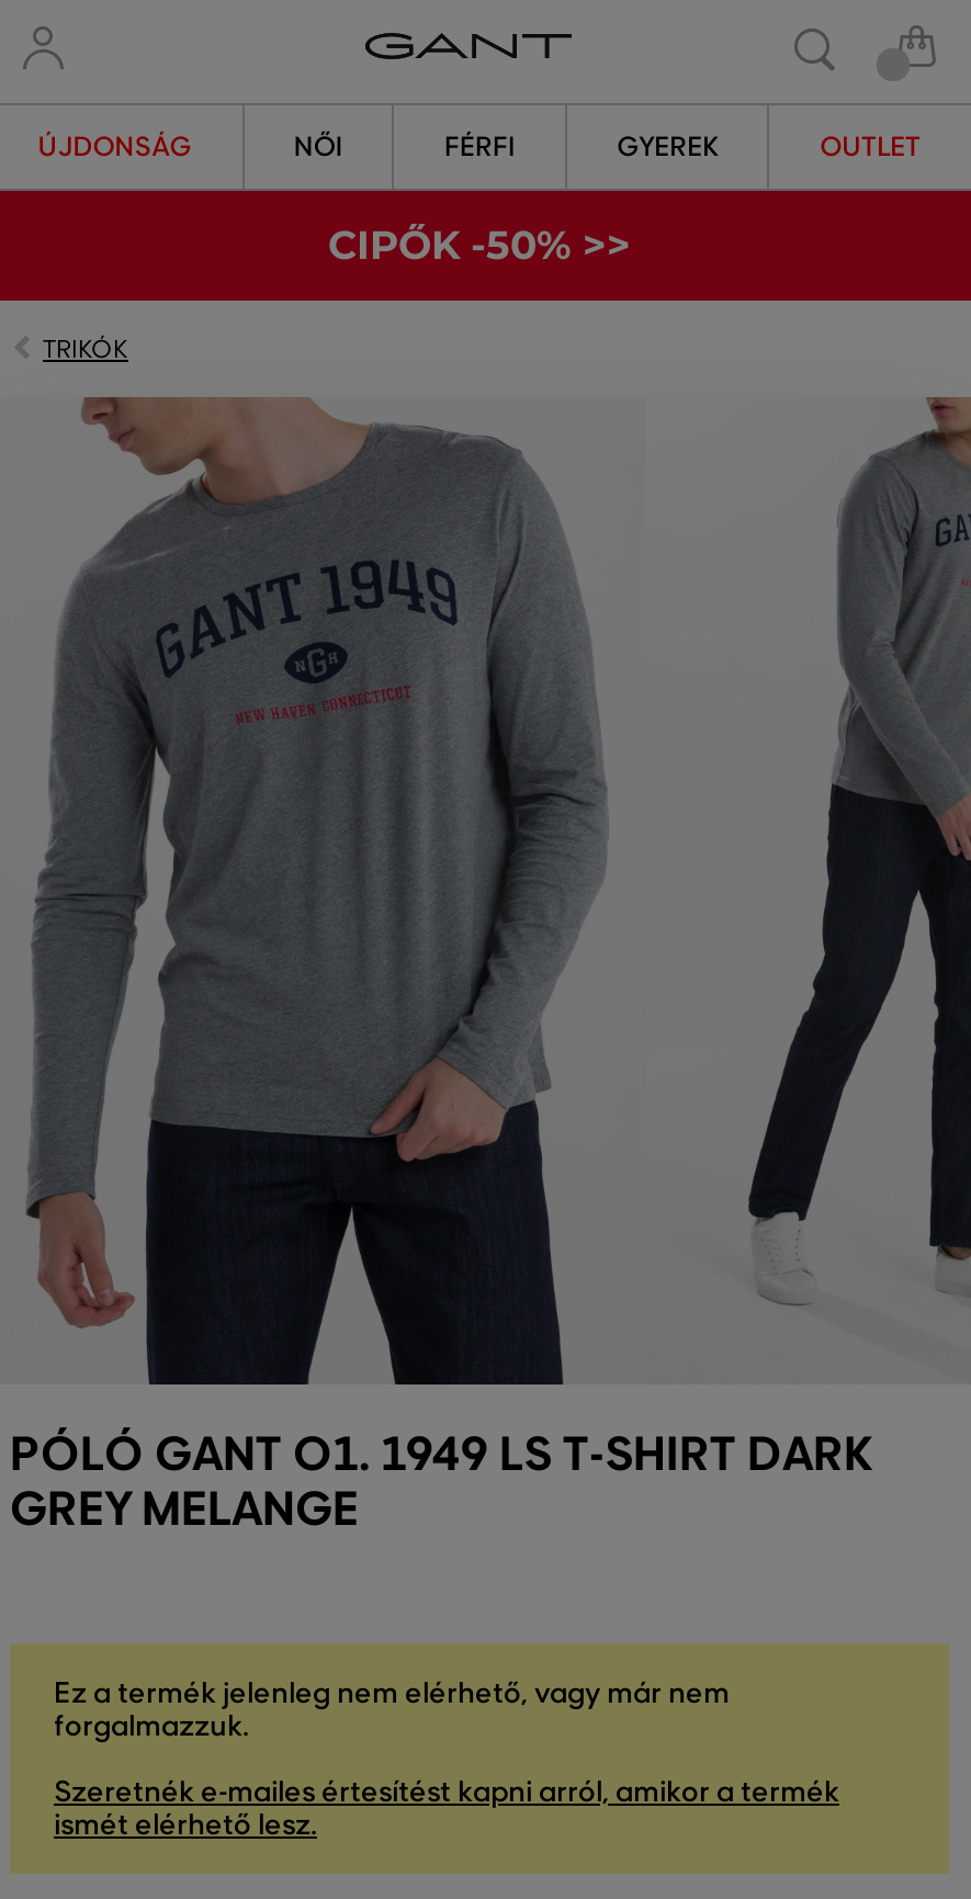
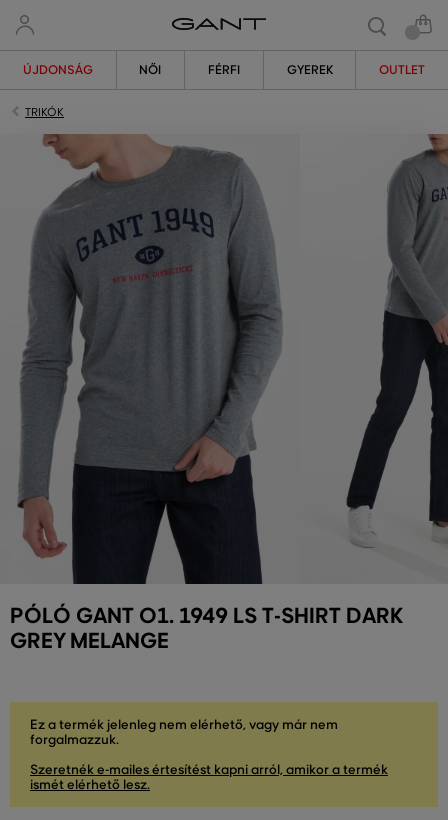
- CIPŐK -50% >>
